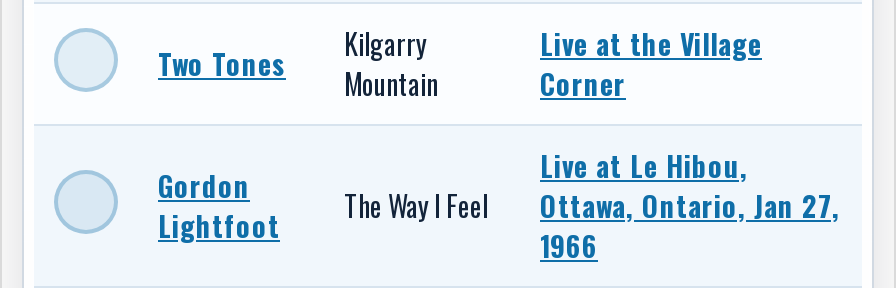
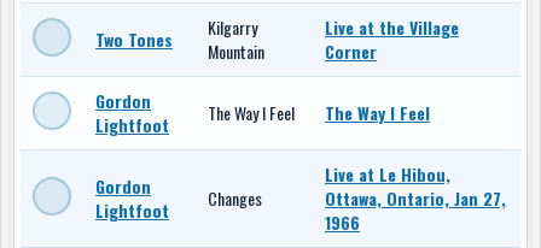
+ The Way I Feel
+ Gordon
+ Lightfoot
+ Changes
